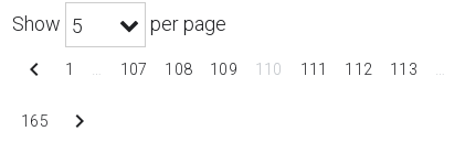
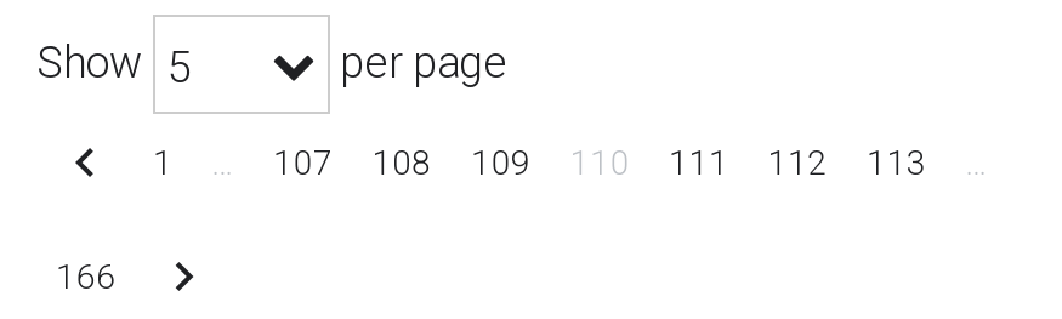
- 165
+ 166
